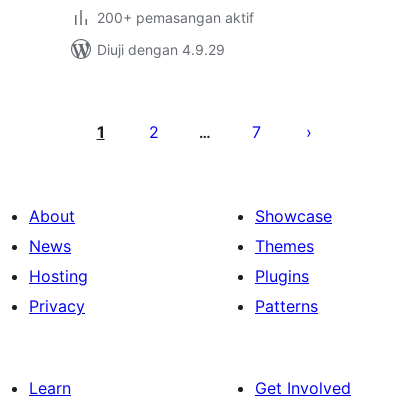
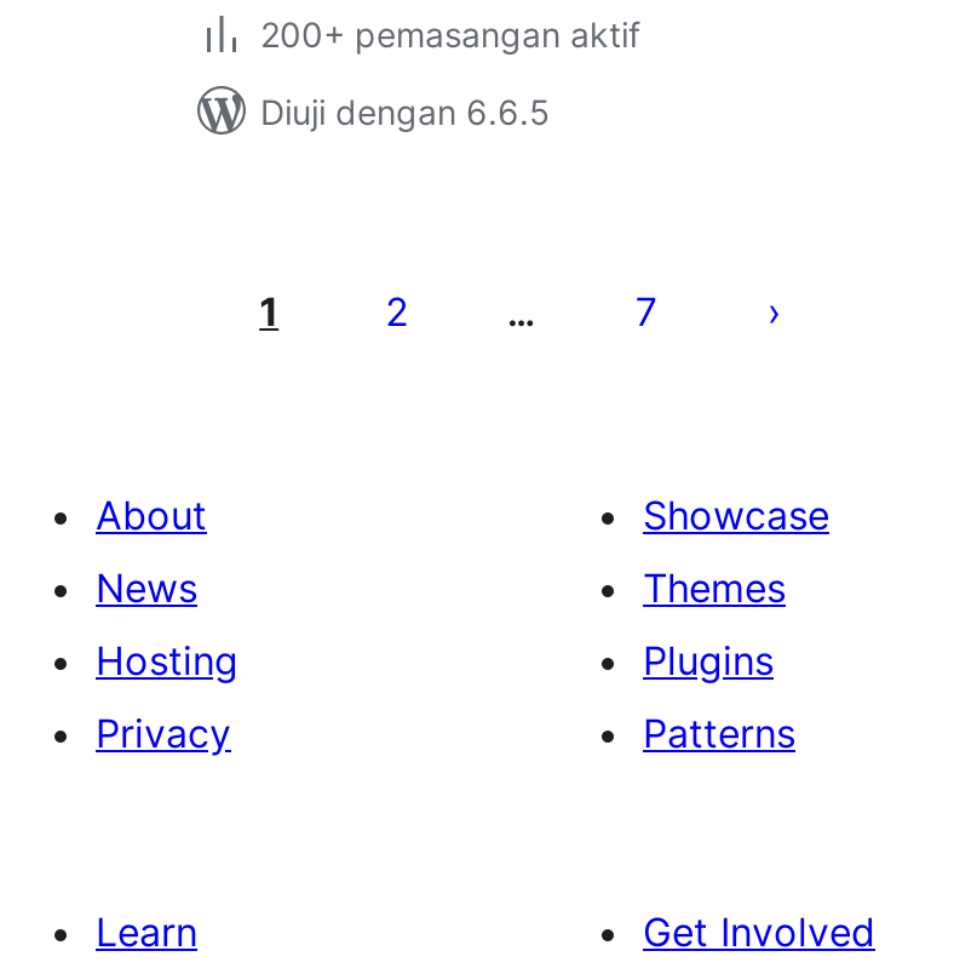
- Diuji dengan 4.9.29
+ Diuji dengan 6.6.5
